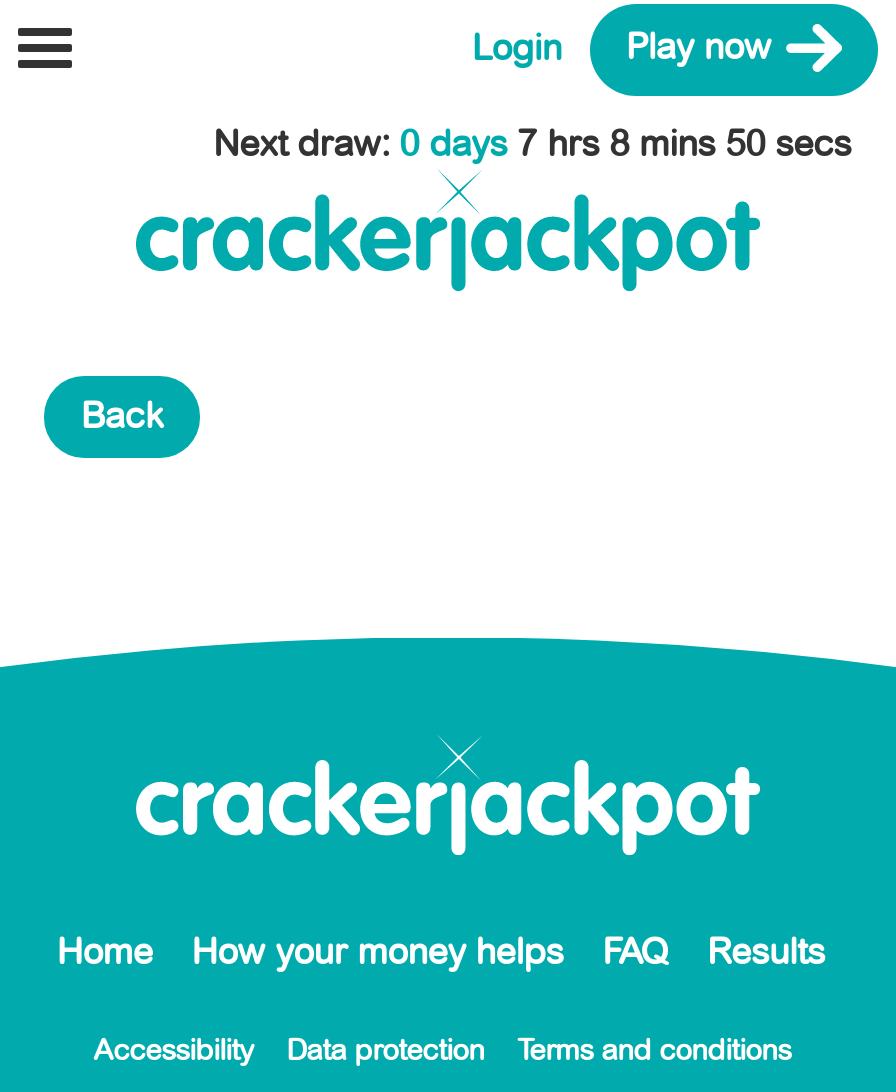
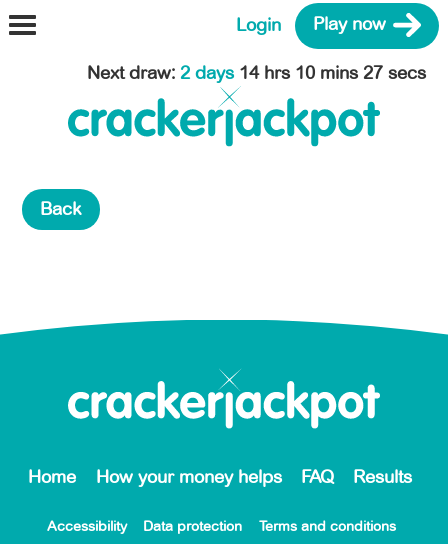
- Next draw: 0 days 7 hrs 8 mins 50 secs
+ Next draw: 2 days 14 hrs 10 mins 27 secs
